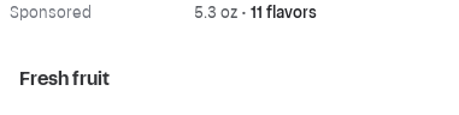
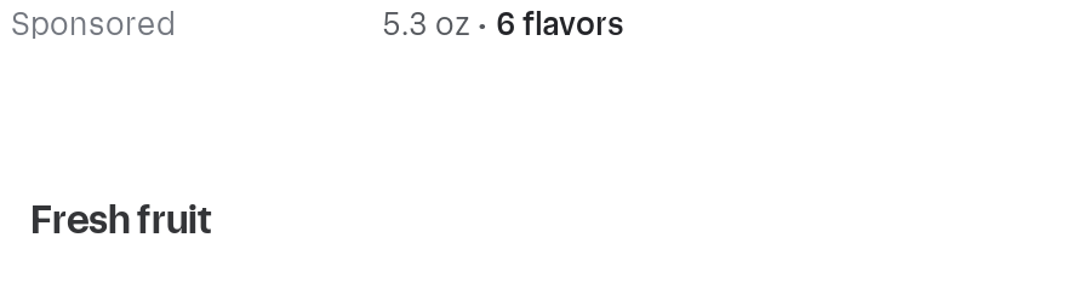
- 5.3 oz • 11 flavors
+ 5.3 oz • 6 flavors
